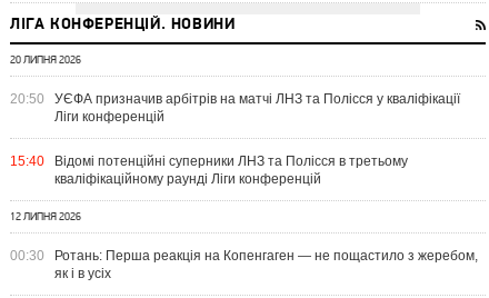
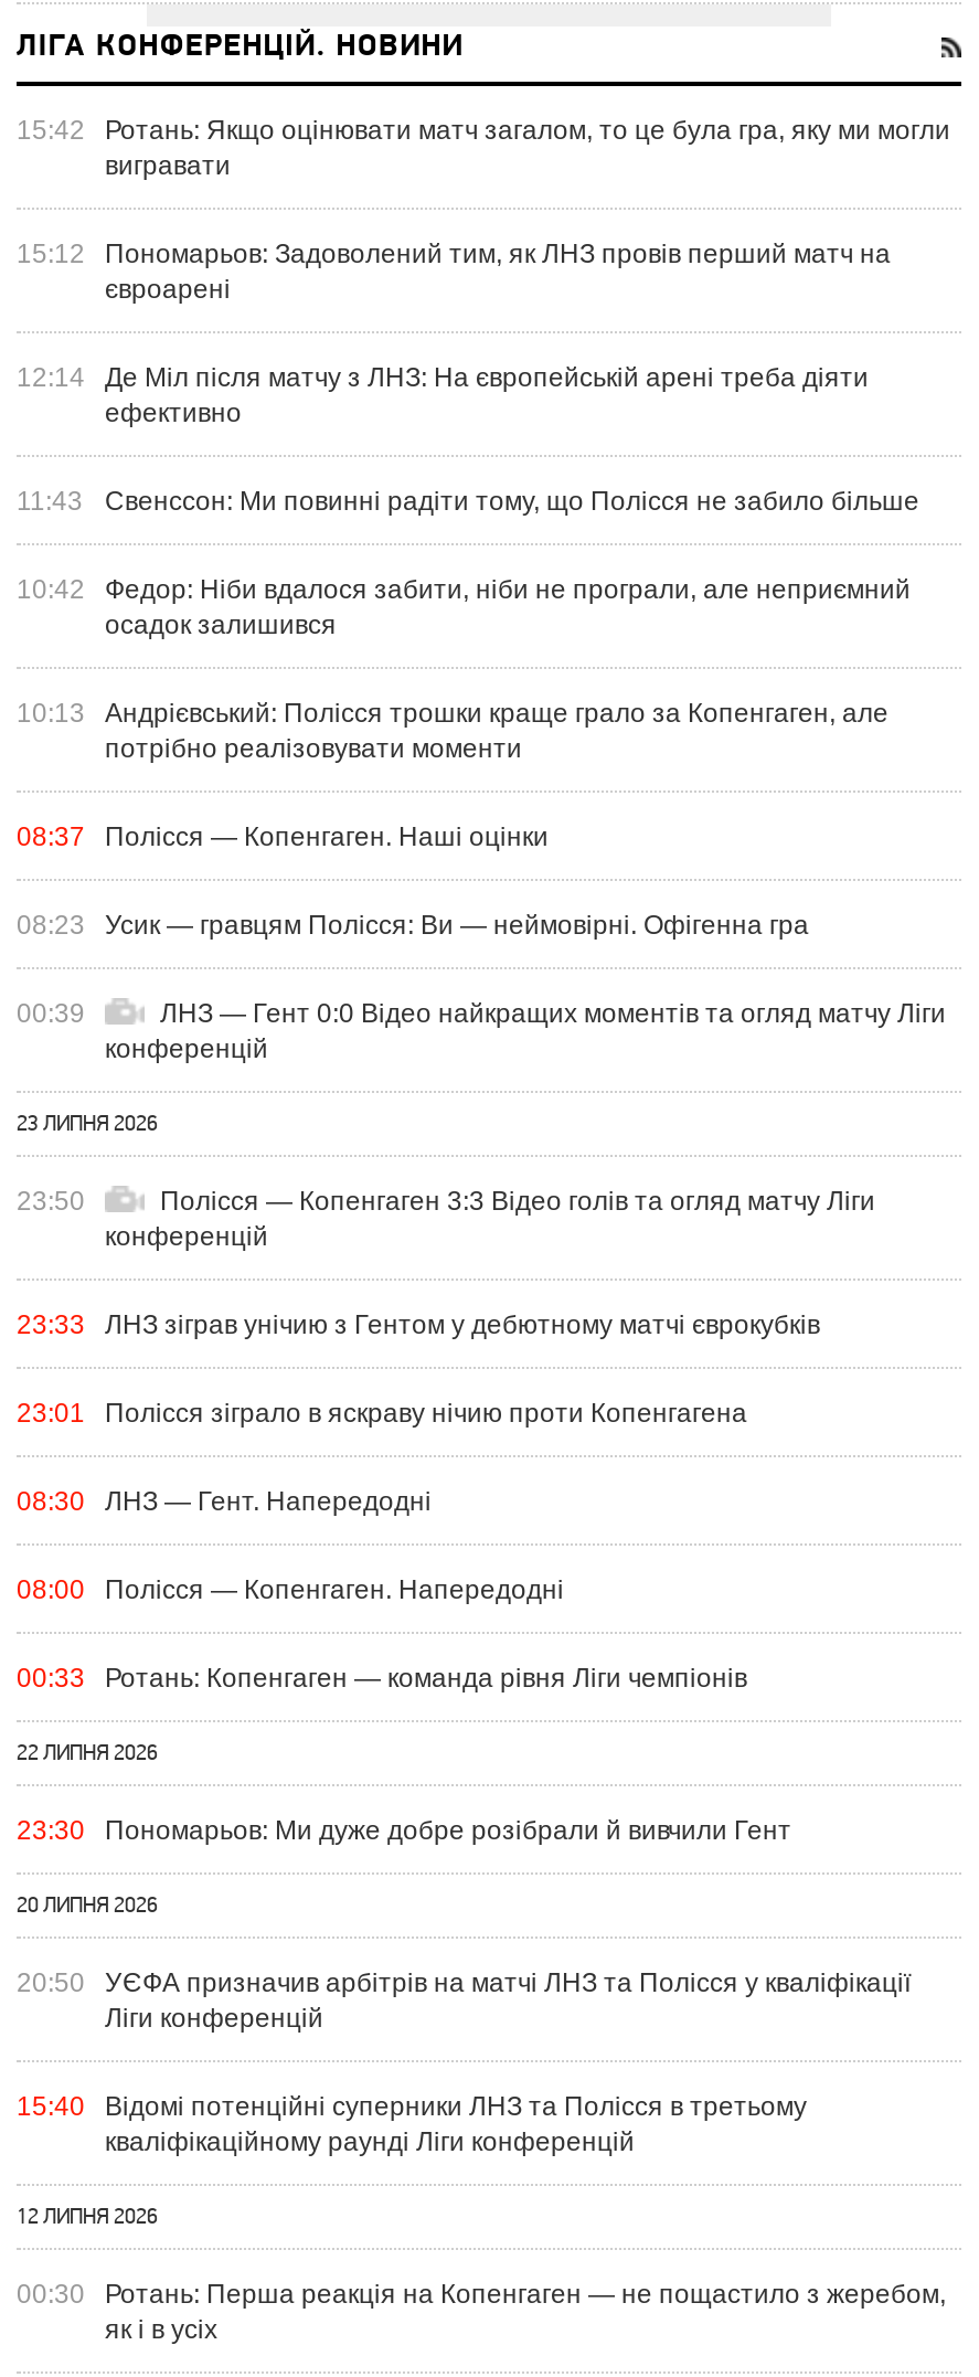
+ 15:42
+ Ротань: Якщо оцінювати матч загалом, то це була гра, яку ми могли
+ вигравати
+ 15:12
+ Пономарьов: Задоволений тим, як ЛНЗ провів перший матч на
+ євроарені
+ 12:14
+ Де Міл після матчу з ЛНЗ: На європейській арені треба діяти
+ ефективно
+ 11:43
+ Свенссон: Ми повинні радіти тому, що Полісся не забило більше
+ 10:42
+ Федор: Ніби вдалося забити, ніби не програли, але неприємний
+ осадок залишився
+ 10:13
+ Андрієвський: Полісся трошки краще грало за Копенгаген, але
+ потрібно реалізовувати моменти
+ 08:37
+ Полісся — Копенгаген. Наші оцінки
+ 08:23
+ Усик — гравцям Полісся: Ви — неймовірні. Офігенна гра
+ 00:39
+ ЛНЗ — Гент 0:0 Відео найкращих моментів та огляд матчу Ліги
+ конференцій
+ 23 ЛИПНЯ 2026
+ 23:50
+ Полісся — Копенгаген 3:3 Відео голів та огляд матчу Ліги
+ конференцій
+ 23:33
+ ЛНЗ зіграв унічию з Гентом у дебютному матчі єврокубків
+ 23:01
+ Полісся зіграло в яскраву нічию проти Копенгагена
+ 08:30
+ ЛНЗ — Гент. Напередодні
+ 08:00
+ Полісся — Копенгаген. Напередодні
+ 00:33
+ Ротань: Копенгаген — команда рівня Ліги чемпіонів
+ 22 ЛИПНЯ 2026
+ 23:30
+ Пономарьов: Ми дуже добре розібрали й вивчили Гент
